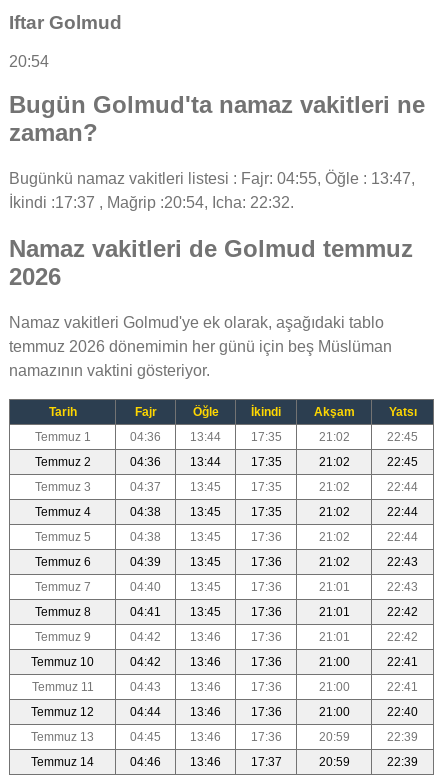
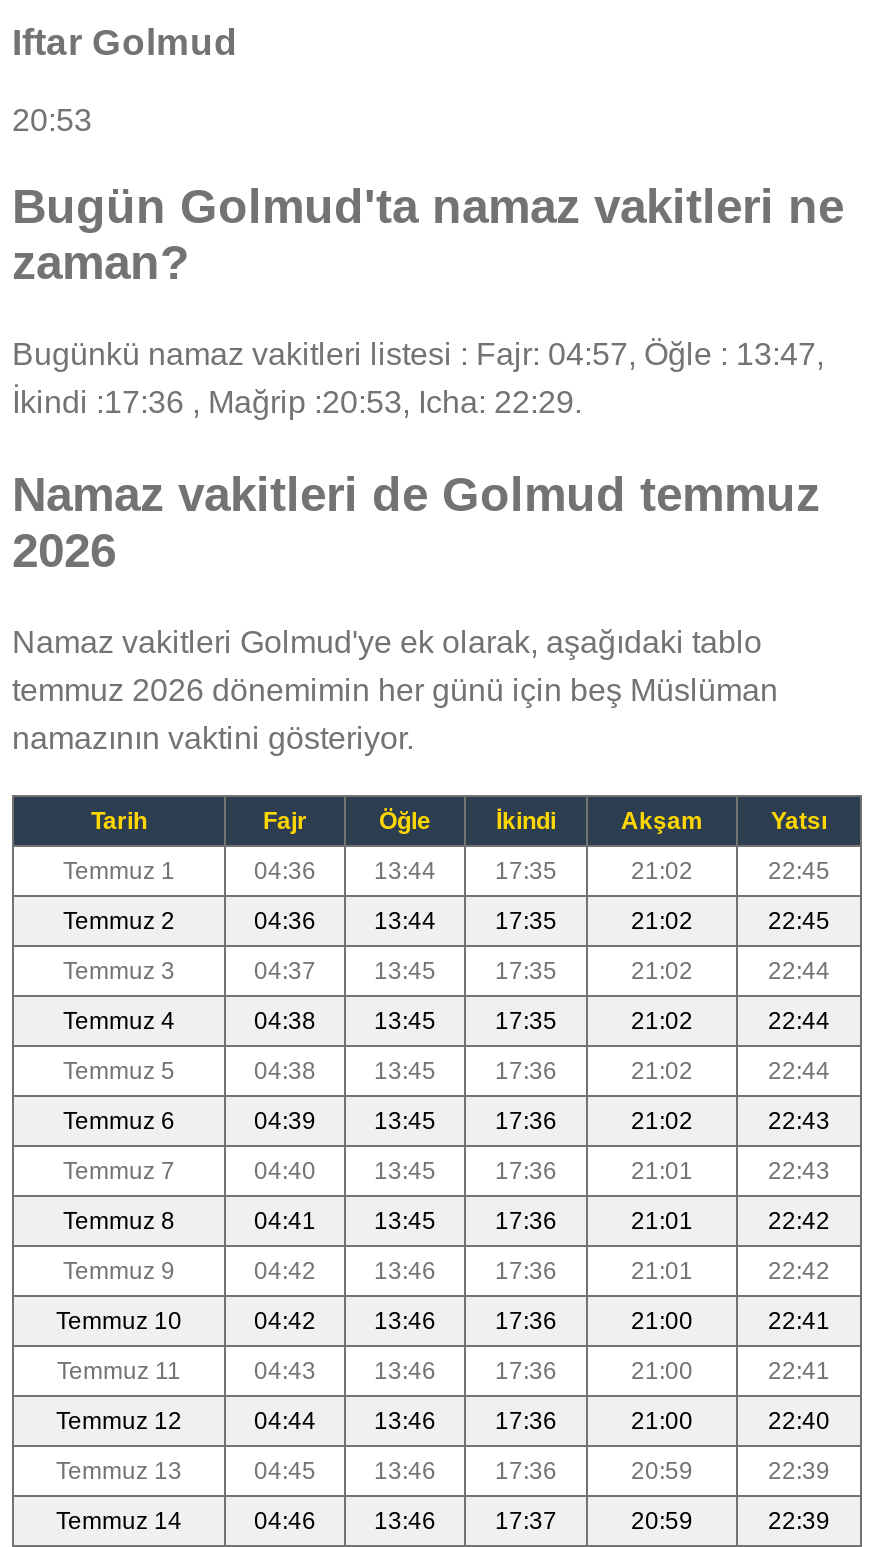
- 20:54
+ 20:53

- Bugünkü namaz vakitleri listesi : Fajr: 04:55, Öğle : 13:47,
+ Bugünkü namaz vakitleri listesi : Fajr: 04:57, Öğle : 13:47,

- İkindi :17:37 , Mağrip :20:54, Icha: 22:32.
+ İkindi :17:36 , Mağrip :20:53, Icha: 22:29.
